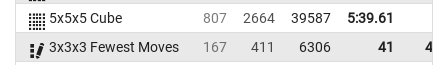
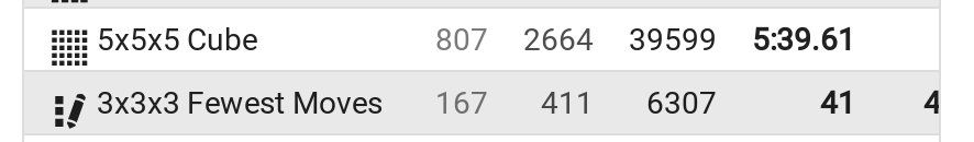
- 807 2664 39587 5:39.61
+ 807 2664 39599 5:39.61

- 3x3x3 Fewest Moves 167 411 6306
+ 3x3x3 Fewest Moves 167 411 6307
